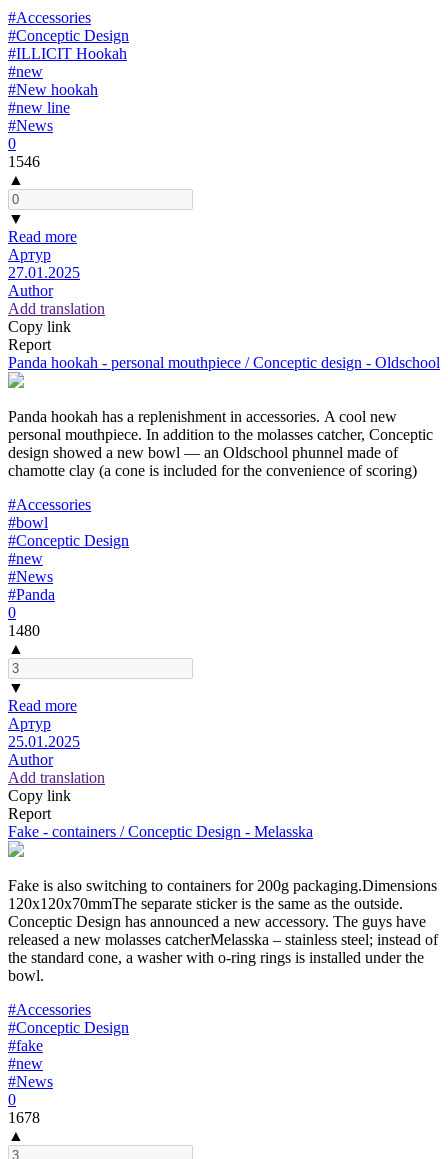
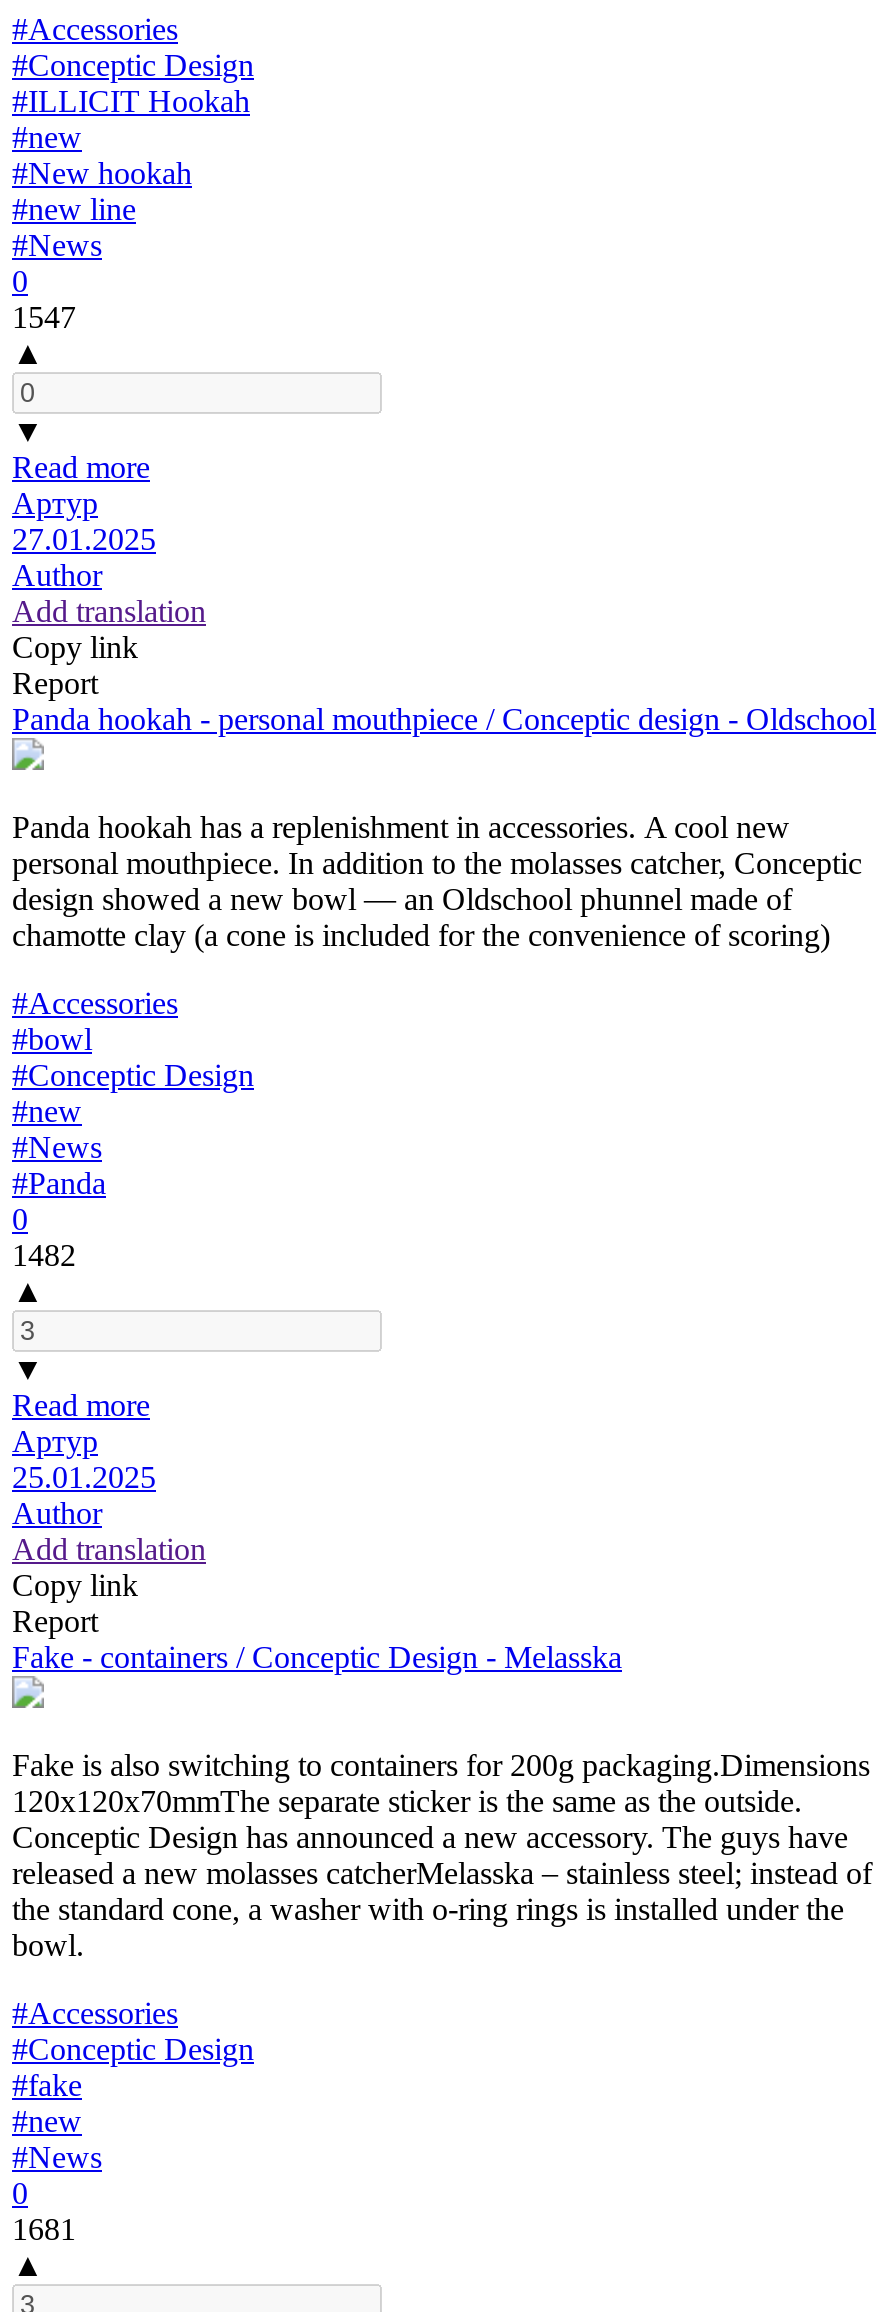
- 1546
+ 1547

- 1480
+ 1482

- 1678
+ 1681
